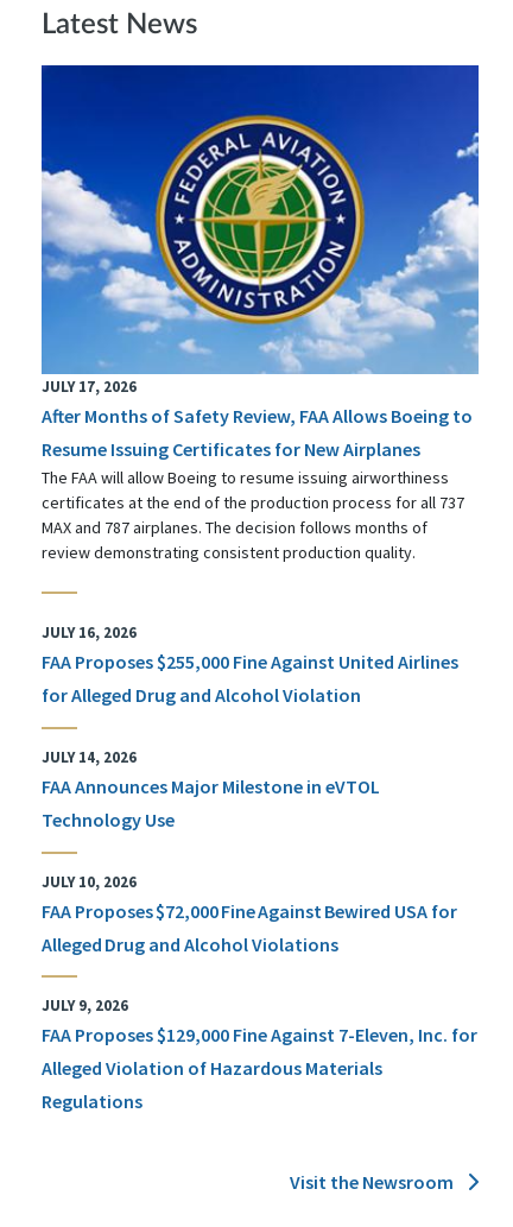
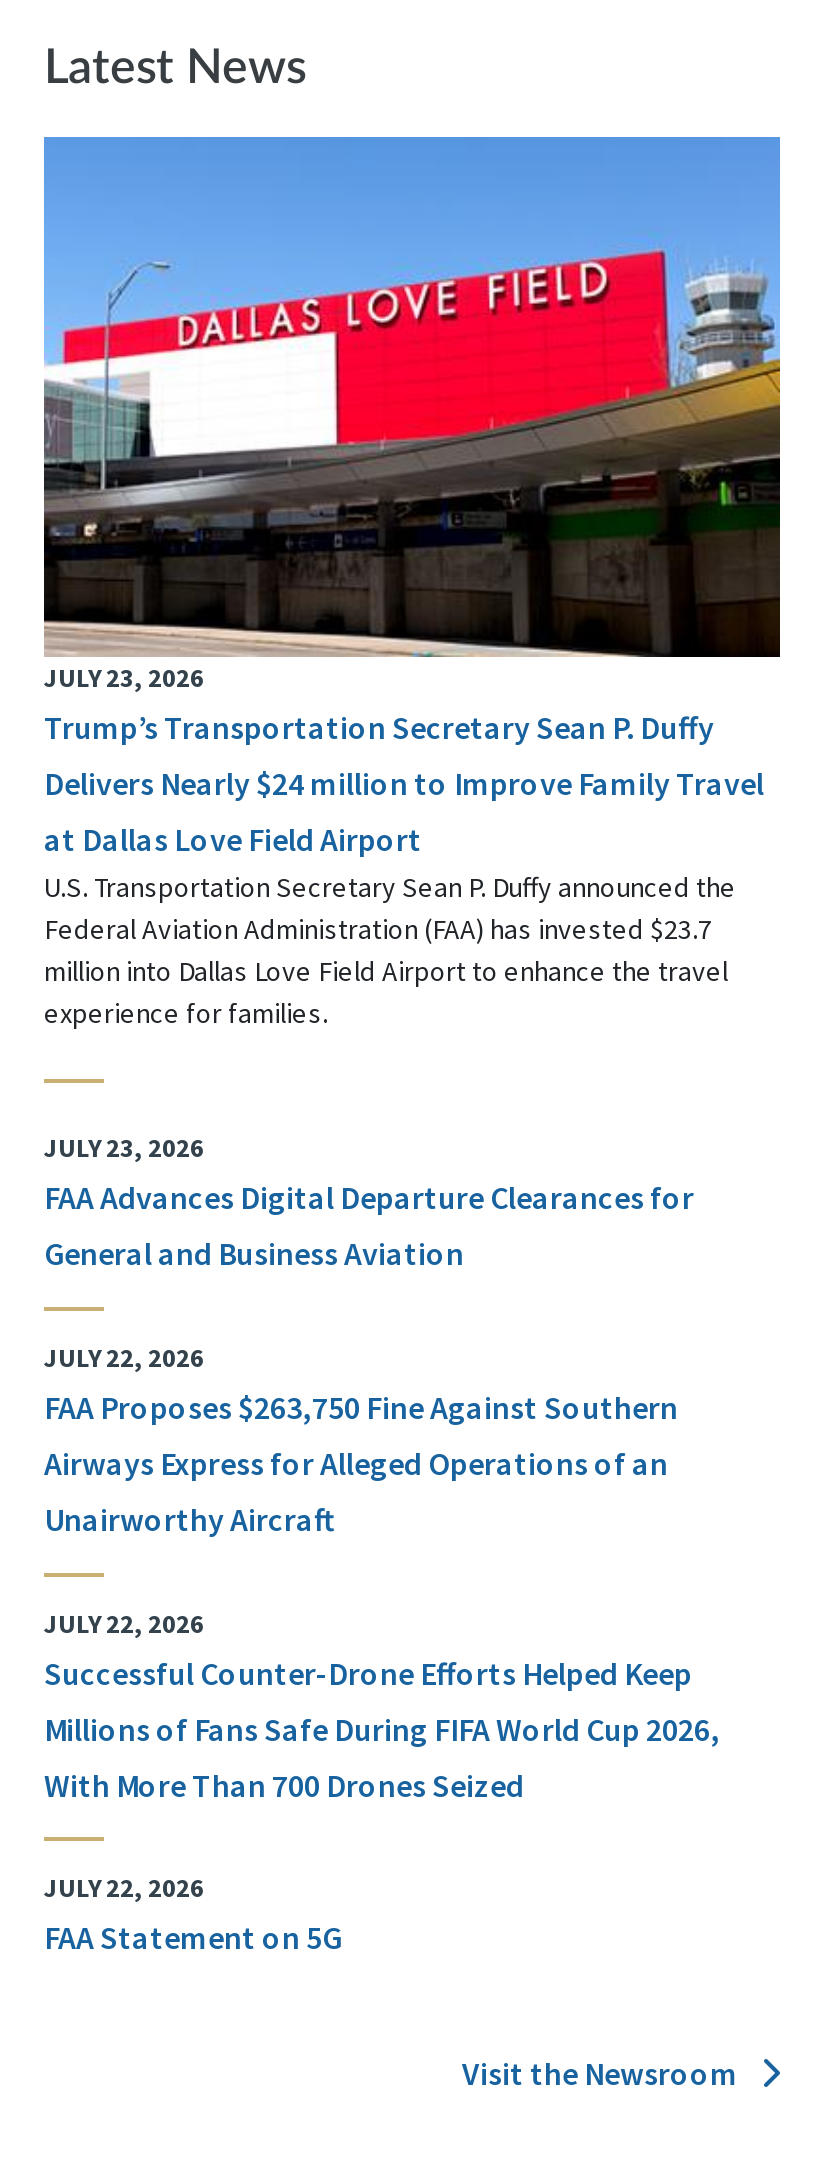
- [image]
- JULY 17, 2026
- After Months of Safety Review, FAA Allows Boeing to
- Resume Issuing Certificates for New Airplanes
- The FAA will allow Boeing to resume issuing airworthiness
- certificates at the end of the production process for all 737
- MAX and 787 airplanes. The decision follows months of
- review demonstrating consistent production quality.
+ [image]
+ JULY 23, 2026
+ Trump’s Transportation Secretary Sean P. Duffy
+ Delivers Nearly $24 million to Improve Family Travel
+ at Dallas Love Field Airport
+ U.S. Transportation Secretary Sean P. Duffy announced the
+ Federal Aviation Administration (FAA) has invested $23.7
+ million into Dallas Love Field Airport to enhance the travel
+ experience for families.

- JULY 16, 2026
- FAA Proposes $255,000 Fine Against United Airlines
- for Alleged Drug and Alcohol Violation
+ JULY 23, 2026
+ FAA Advances Digital Departure Clearances for
+ General and Business Aviation

- JULY 14, 2026
- FAA Announces Major Milestone in eVTOL
- Technology Use
+ JULY 22, 2026
+ FAA Proposes $263,750 Fine Against Southern
+ Airways Express for Alleged Operations of an
+ Unairworthy Aircraft

- JULY 10, 2026
- FAA Proposes $72,000 Fine Against Bewired USA for
- Alleged Drug and Alcohol Violations
+ JULY 22, 2026
+ Successful Counter-Drone Efforts Helped Keep
+ Millions of Fans Safe During FIFA World Cup 2026,
+ With More Than 700 Drones Seized

- JULY 9, 2026
- FAA Proposes $129,000 Fine Against 7-Eleven, Inc. for
- Alleged Violation of Hazardous Materials
- Regulations
+ JULY 22, 2026
+ FAA Statement on 5G
